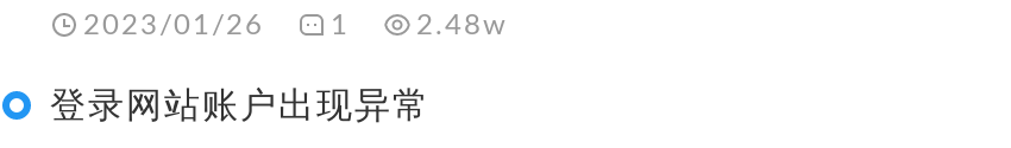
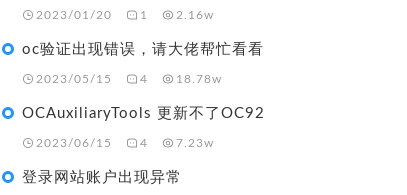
- 2023/01/26
+ 2023/01/20

- 2.48w
+ 2.16w
+ oc验证出现错误，请大佬帮忙看看
+ 2023/05/15
+ 4
+ 18.78w
+ OCAuxiliaryTools 更新不了OC92
+ 2023/06/15
+ 4
+ 7.23w
